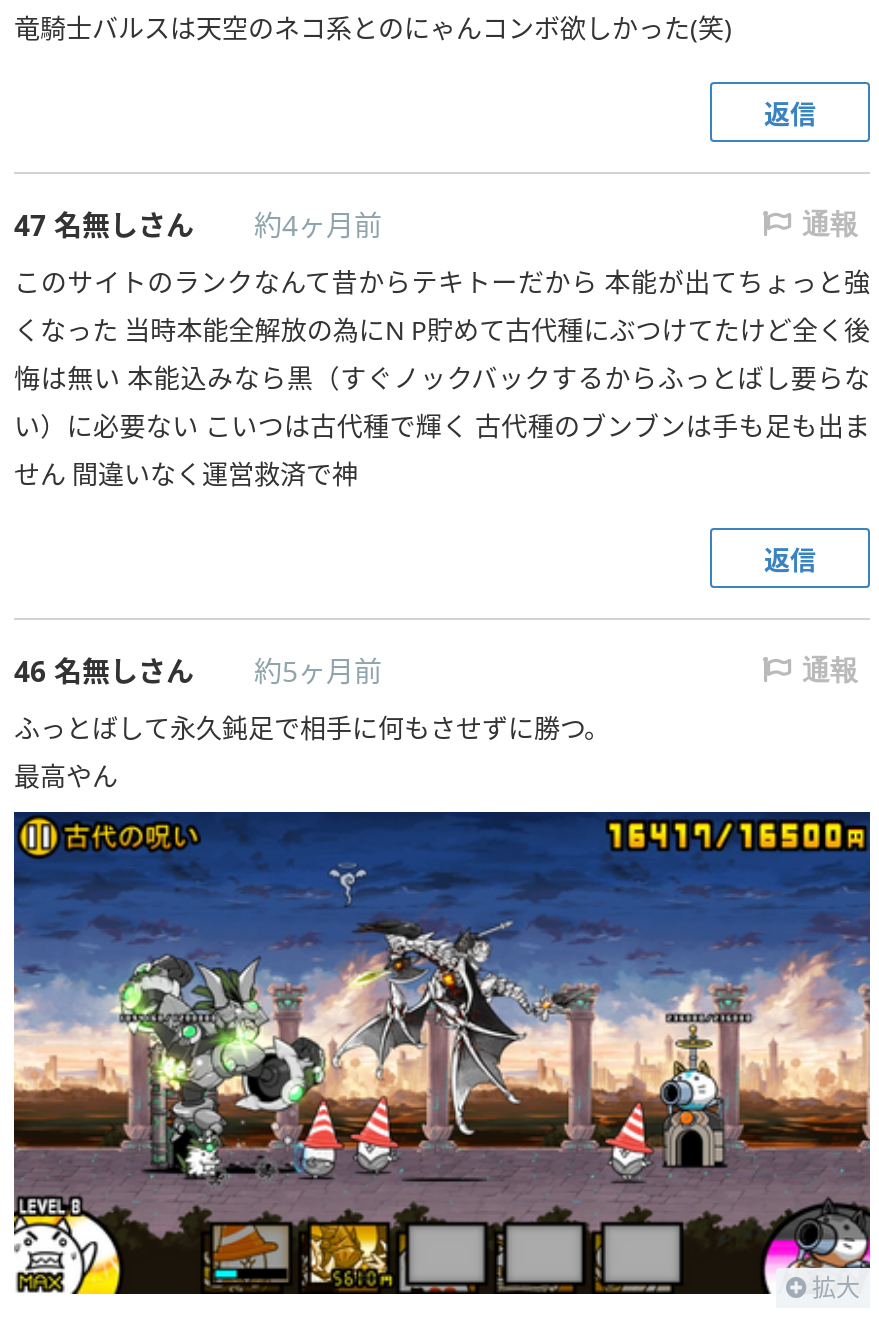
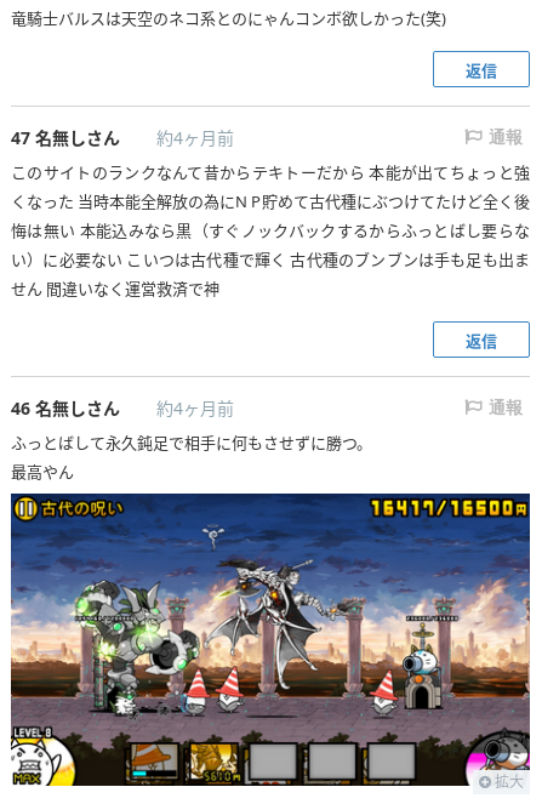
- 46 名無しさん 約5ヶ月前
+ 46 名無しさん 約4ヶ月前
